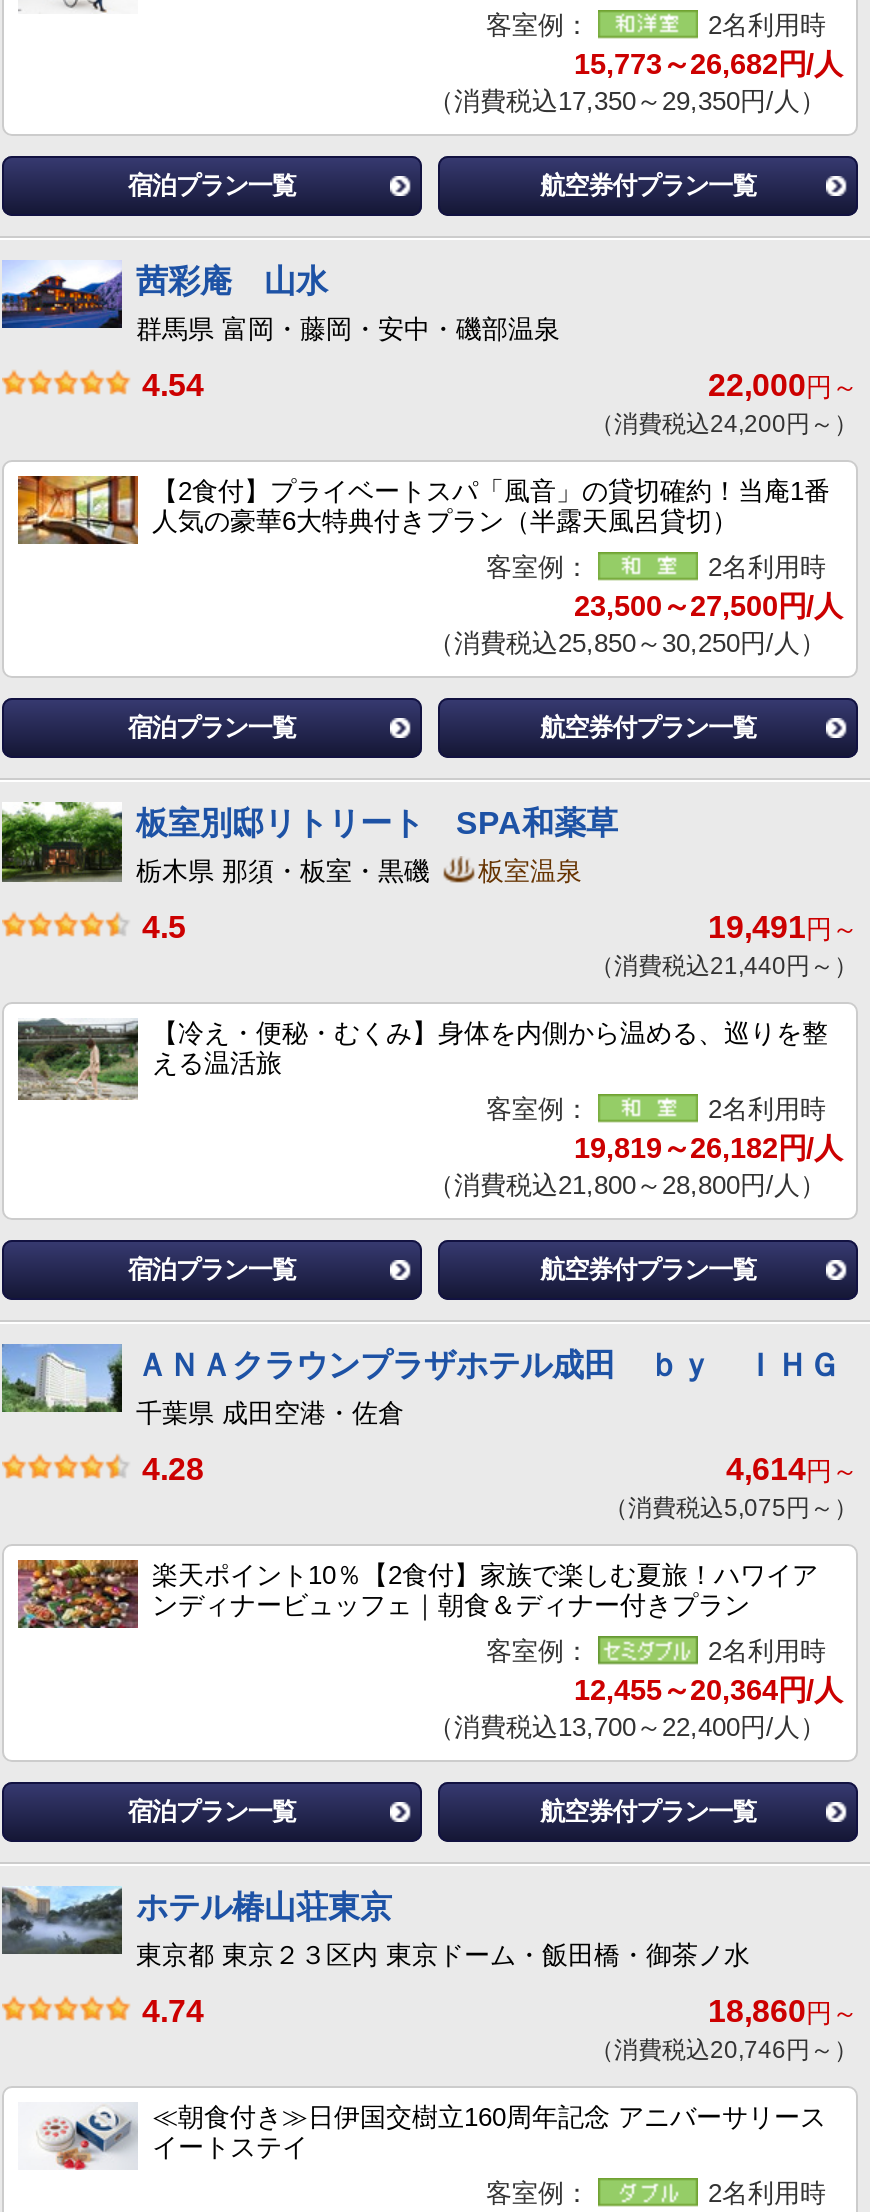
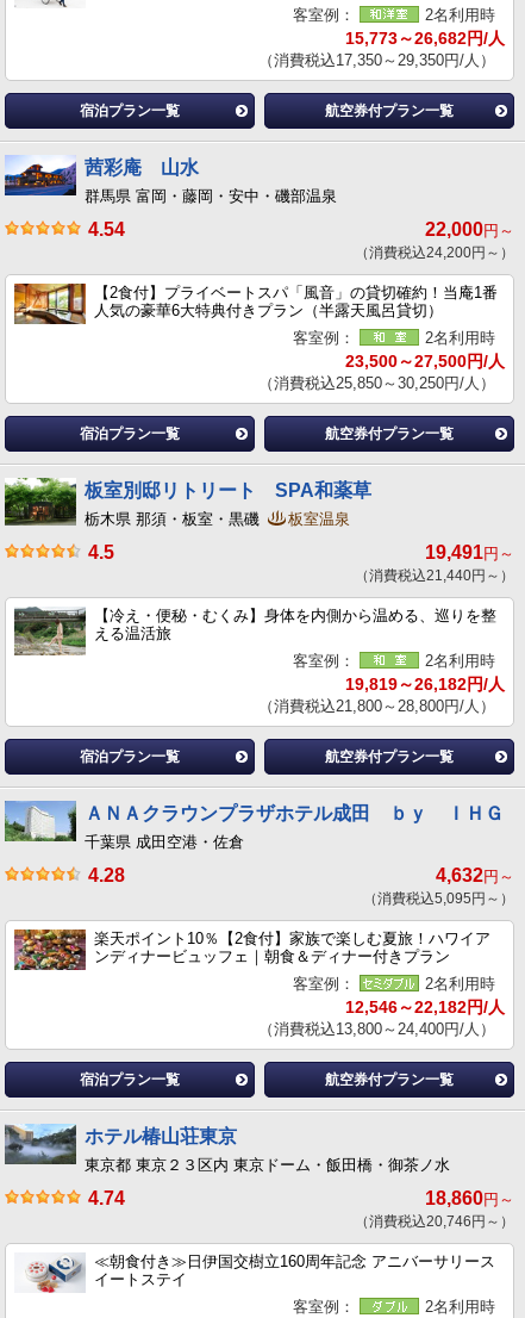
- 4,614円～
+ 4,632円～

- （消費税込5,075円～）
+ （消費税込5,095円～）

- 12,455～20,364円/人
+ 12,546～22,182円/人

- （消費税込13,700～22,400円/人）
+ （消費税込13,800～24,400円/人）
